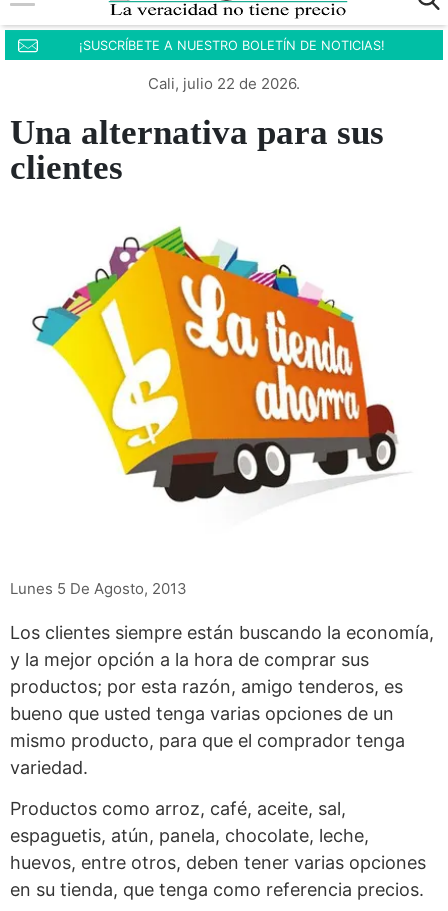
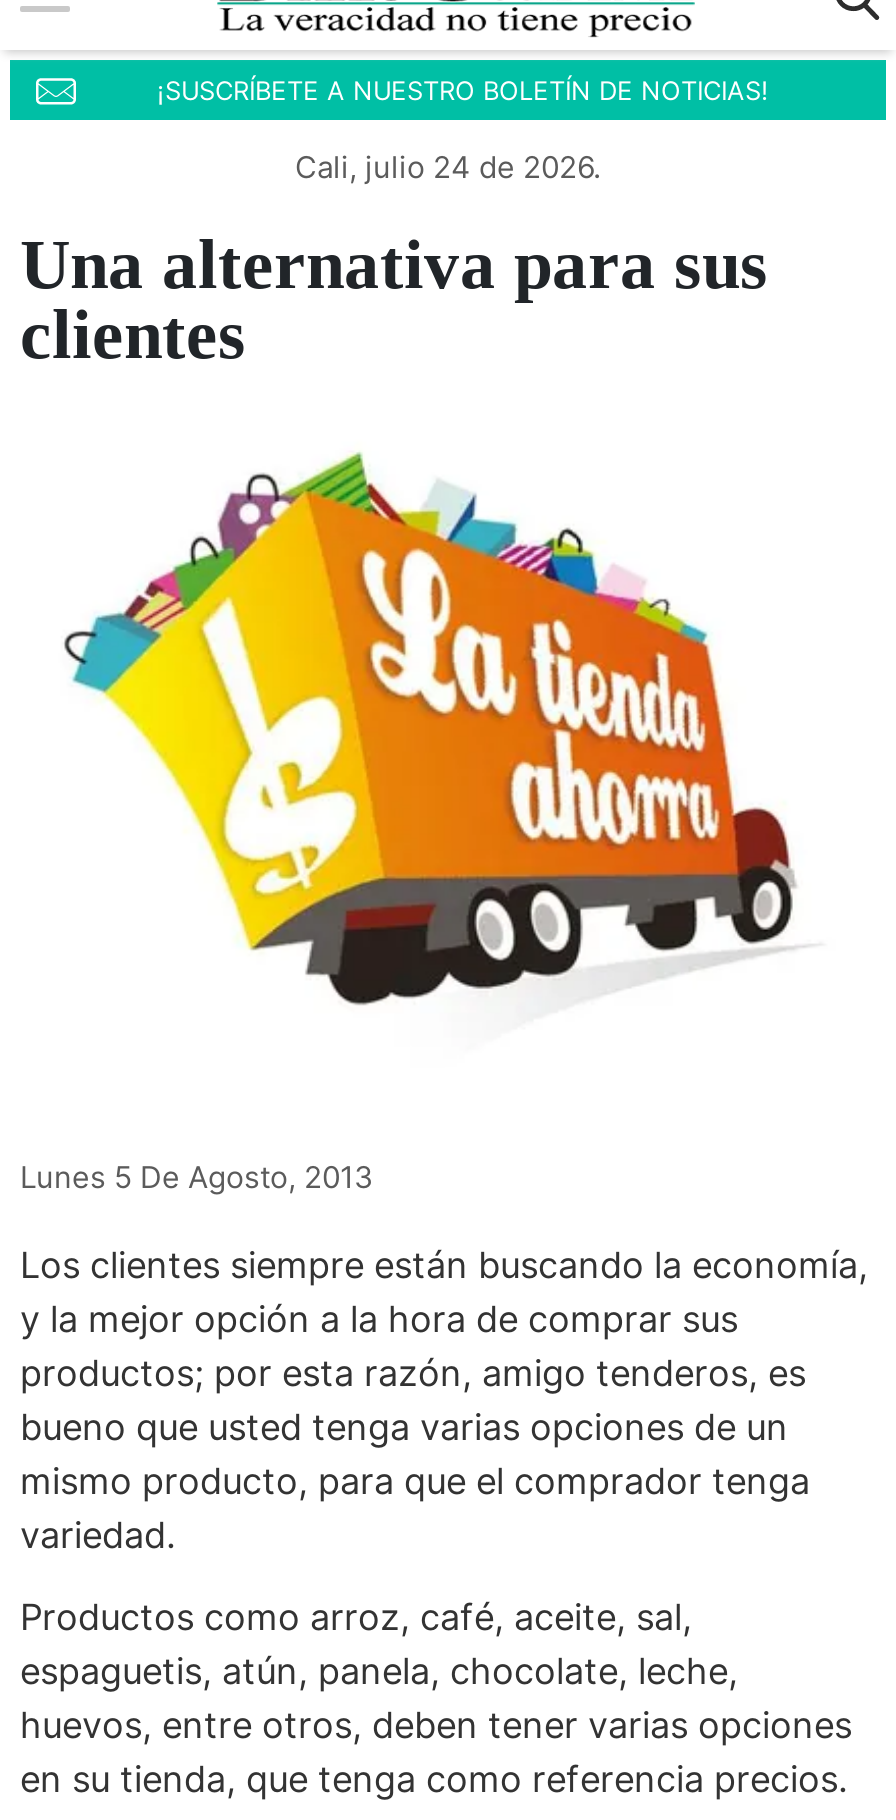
- Cali, julio 22 de 2026.
+ Cali, julio 24 de 2026.
